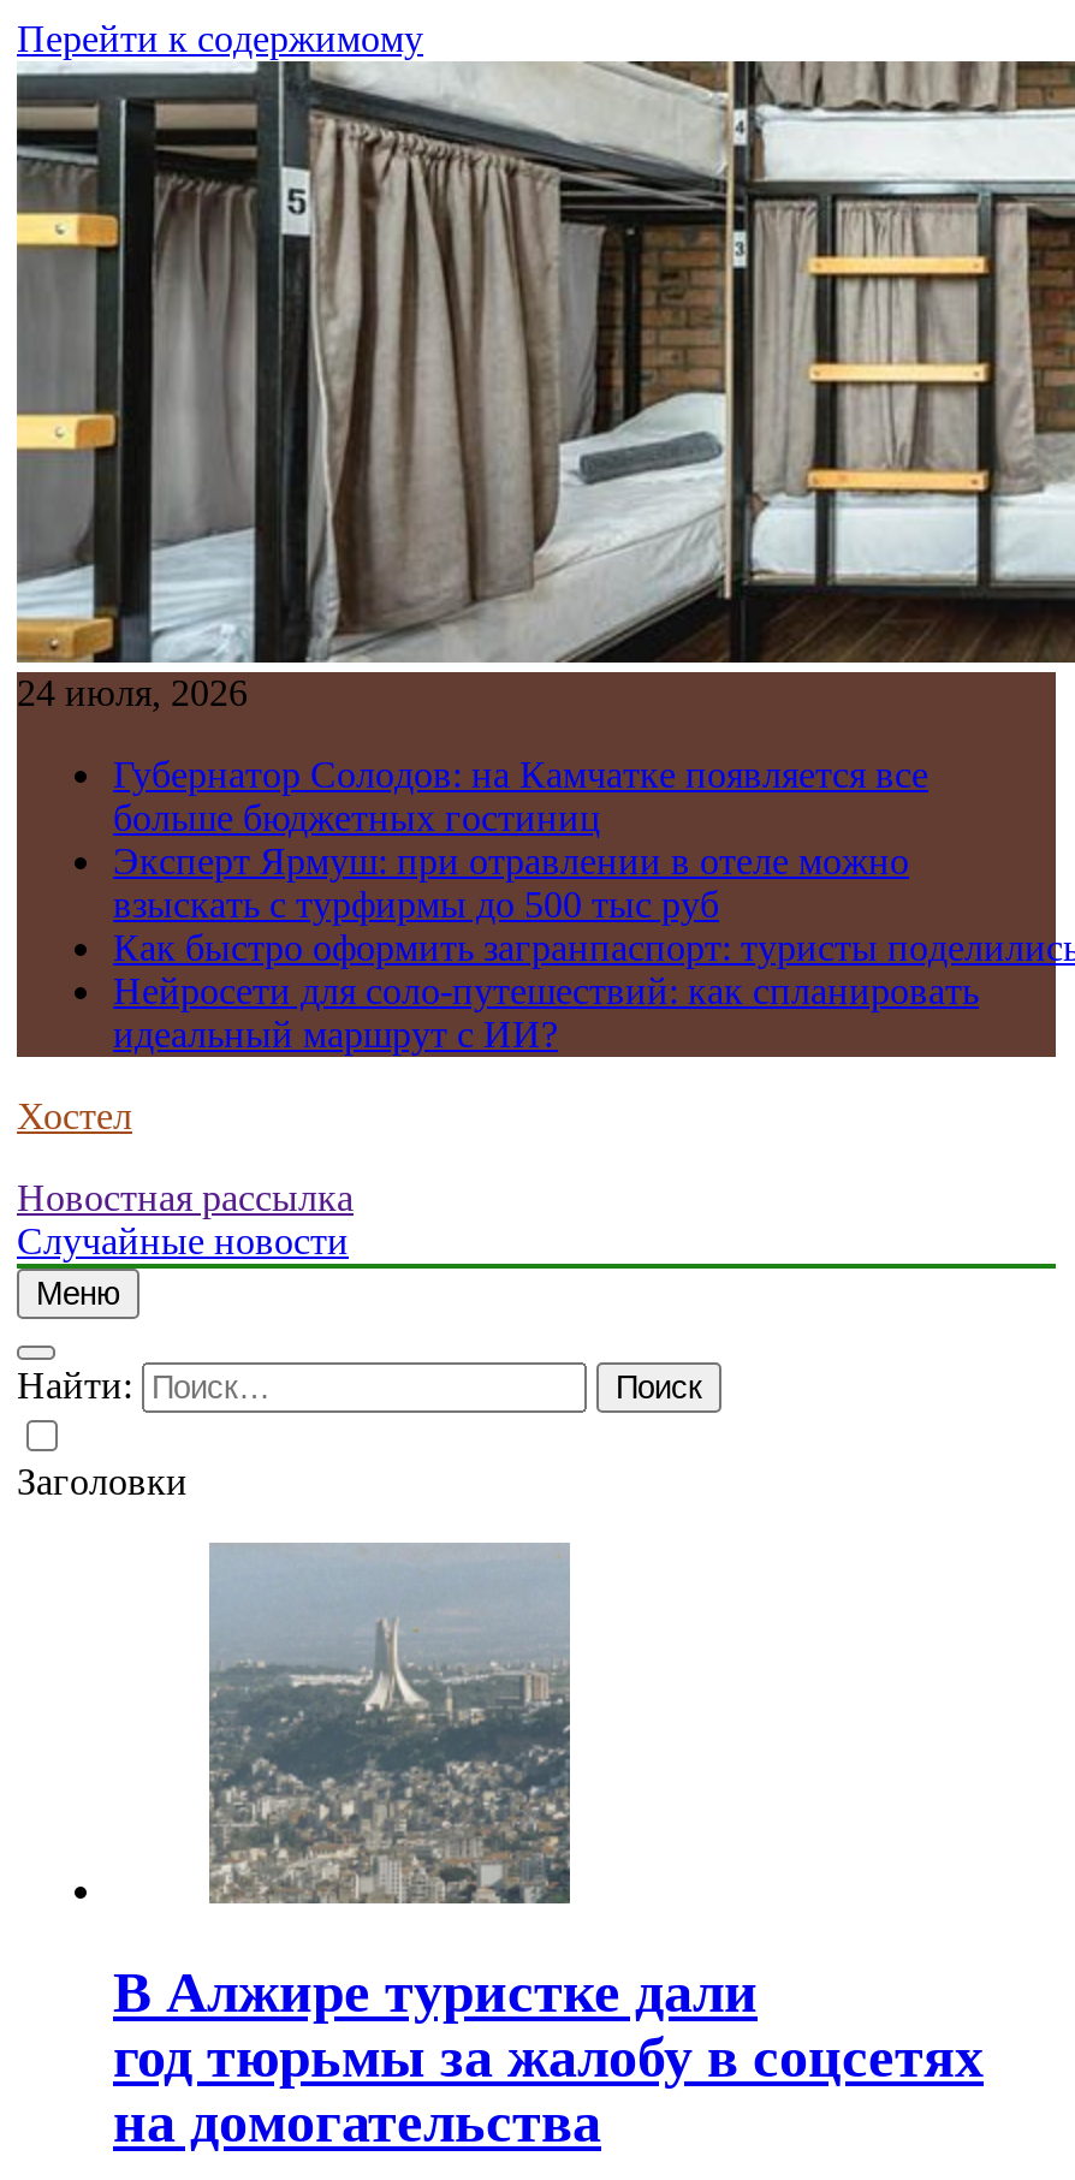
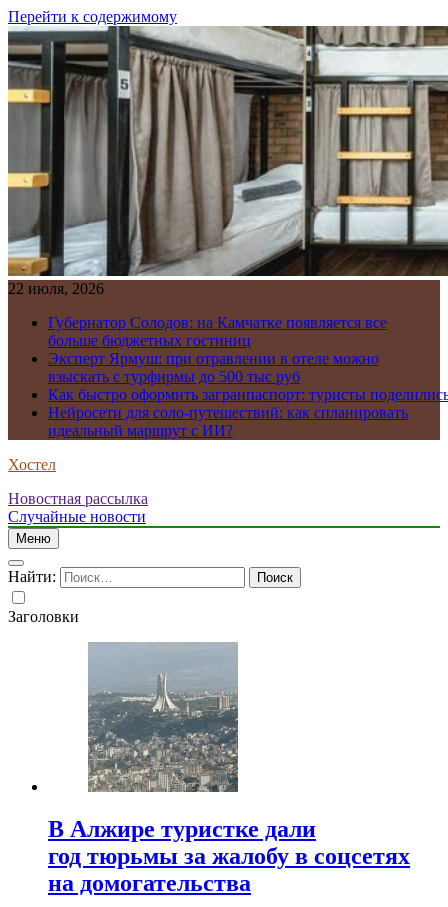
- 24 июля, 2026
+ 22 июля, 2026
